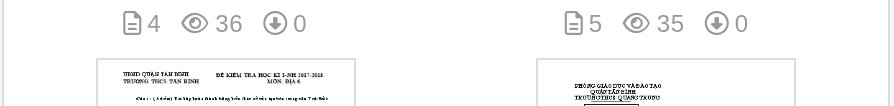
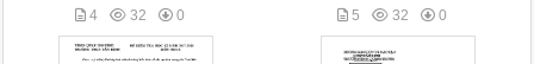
- 4 36 0
+ 4 32 0

- 5 35 0
+ 5 32 0
